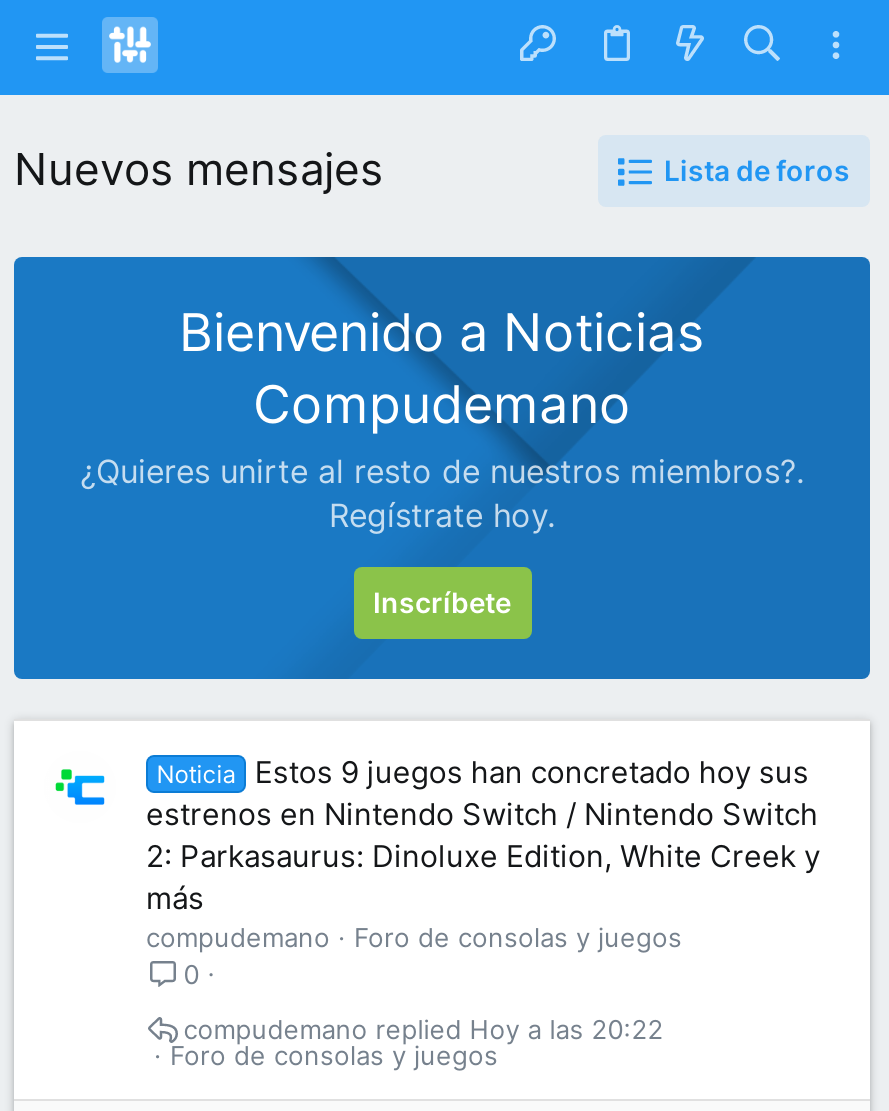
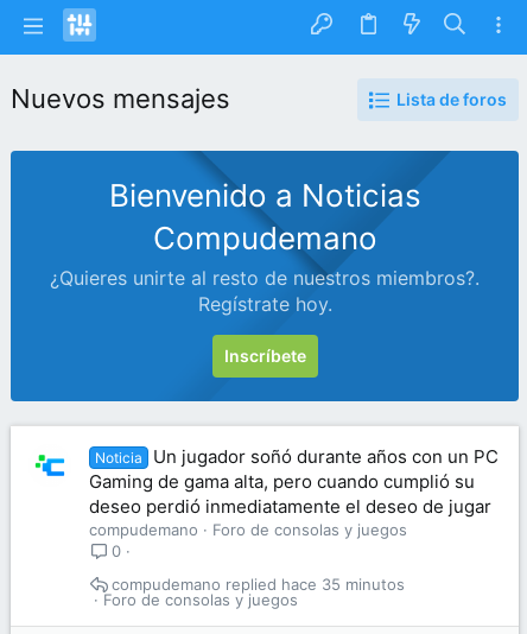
- Estos 9 juegos han concretado hoy sus
- estrenos en Nintendo Switch / Nintendo Switch
- 2: Parkasaurus: Dinoluxe Edition, White Creek y
- más
+ Un jugador soñó durante años con un PC
+ Gaming de gama alta, pero cuando cumplió su
+ deseo perdió inmediatamente el deseo de jugar

- Hoy a las 20:22
+ hace 35 minutos
